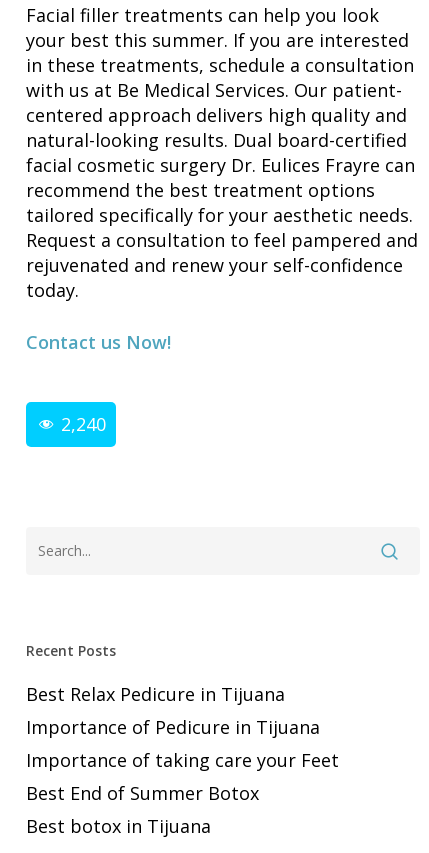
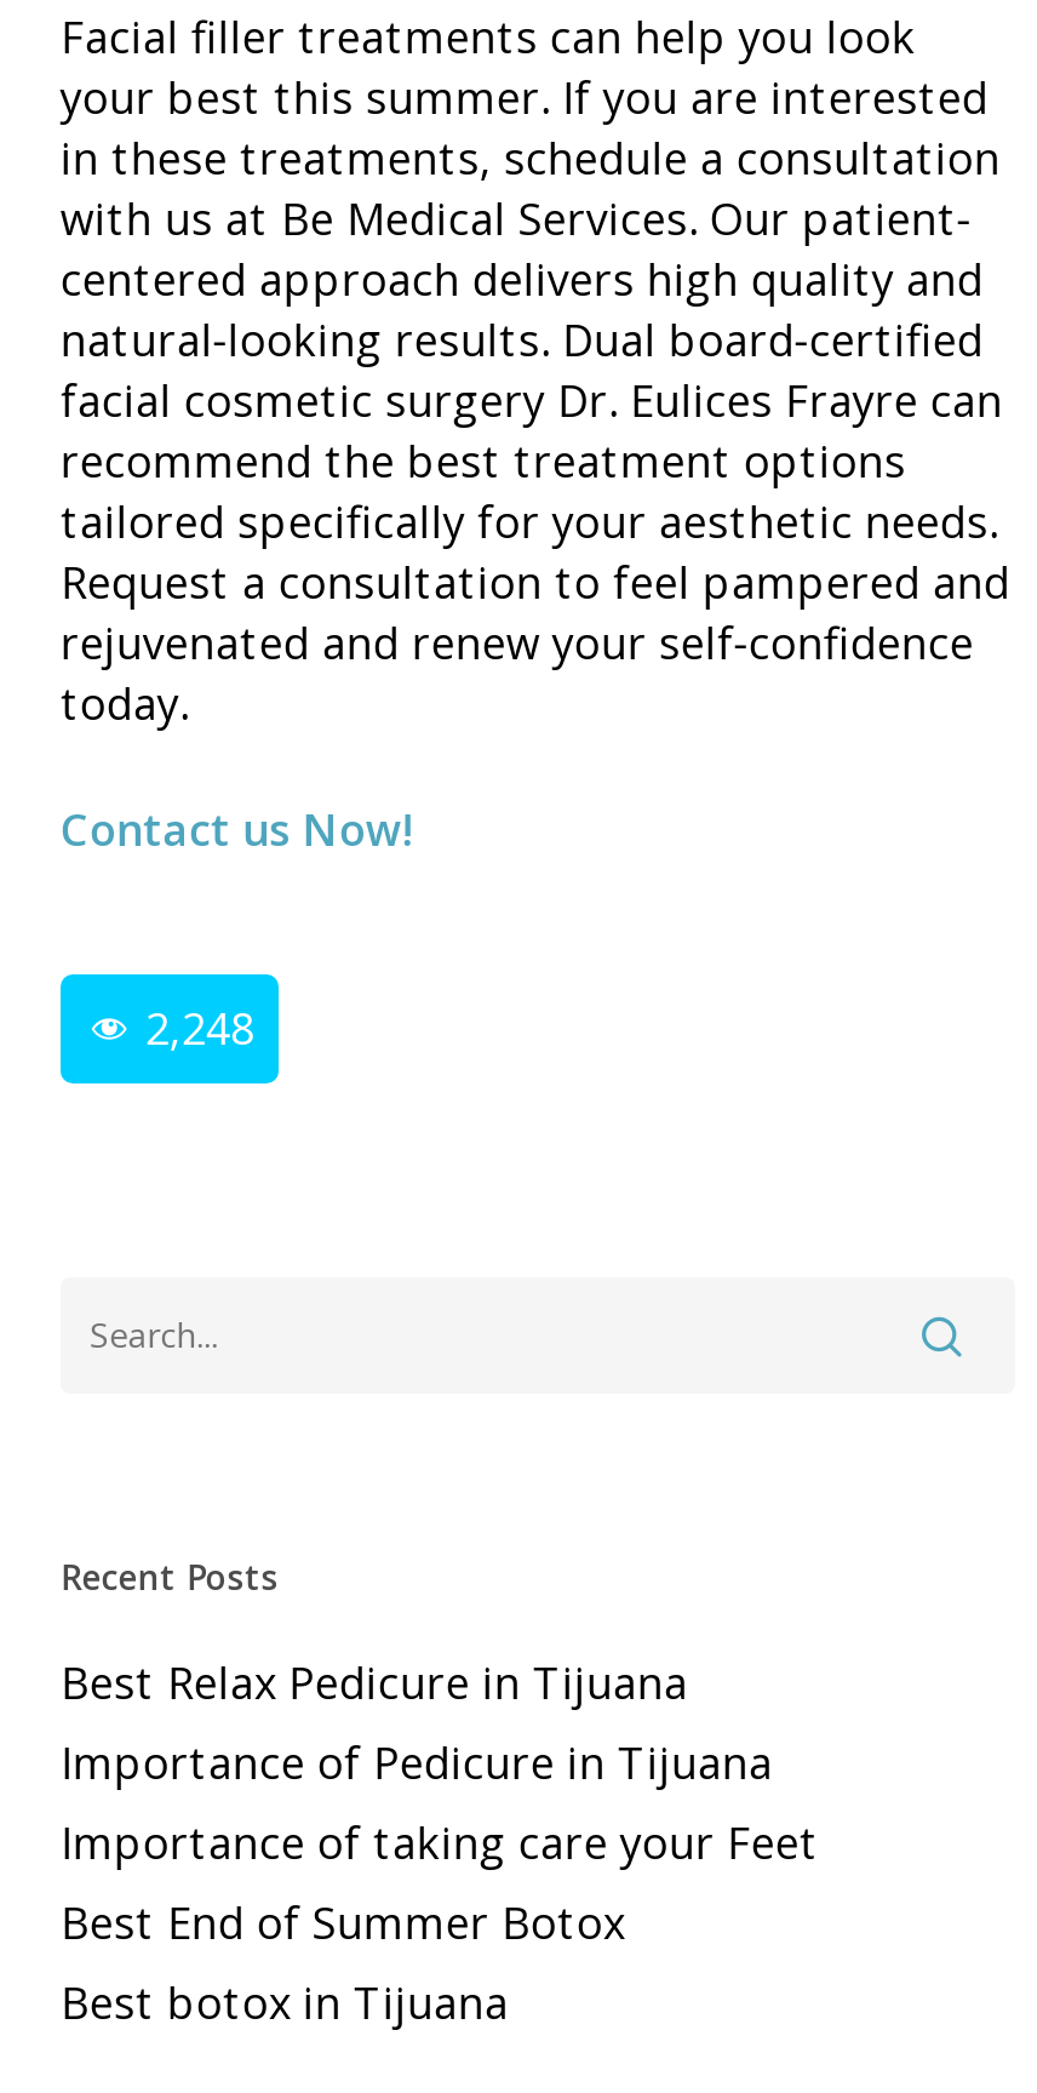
- 2,240
+ 2,248
